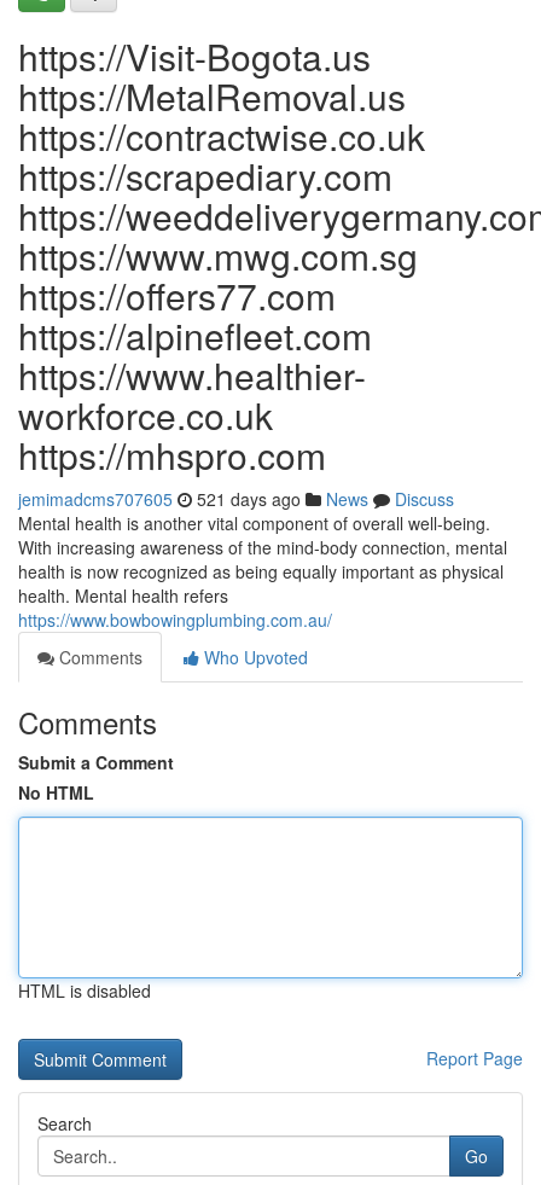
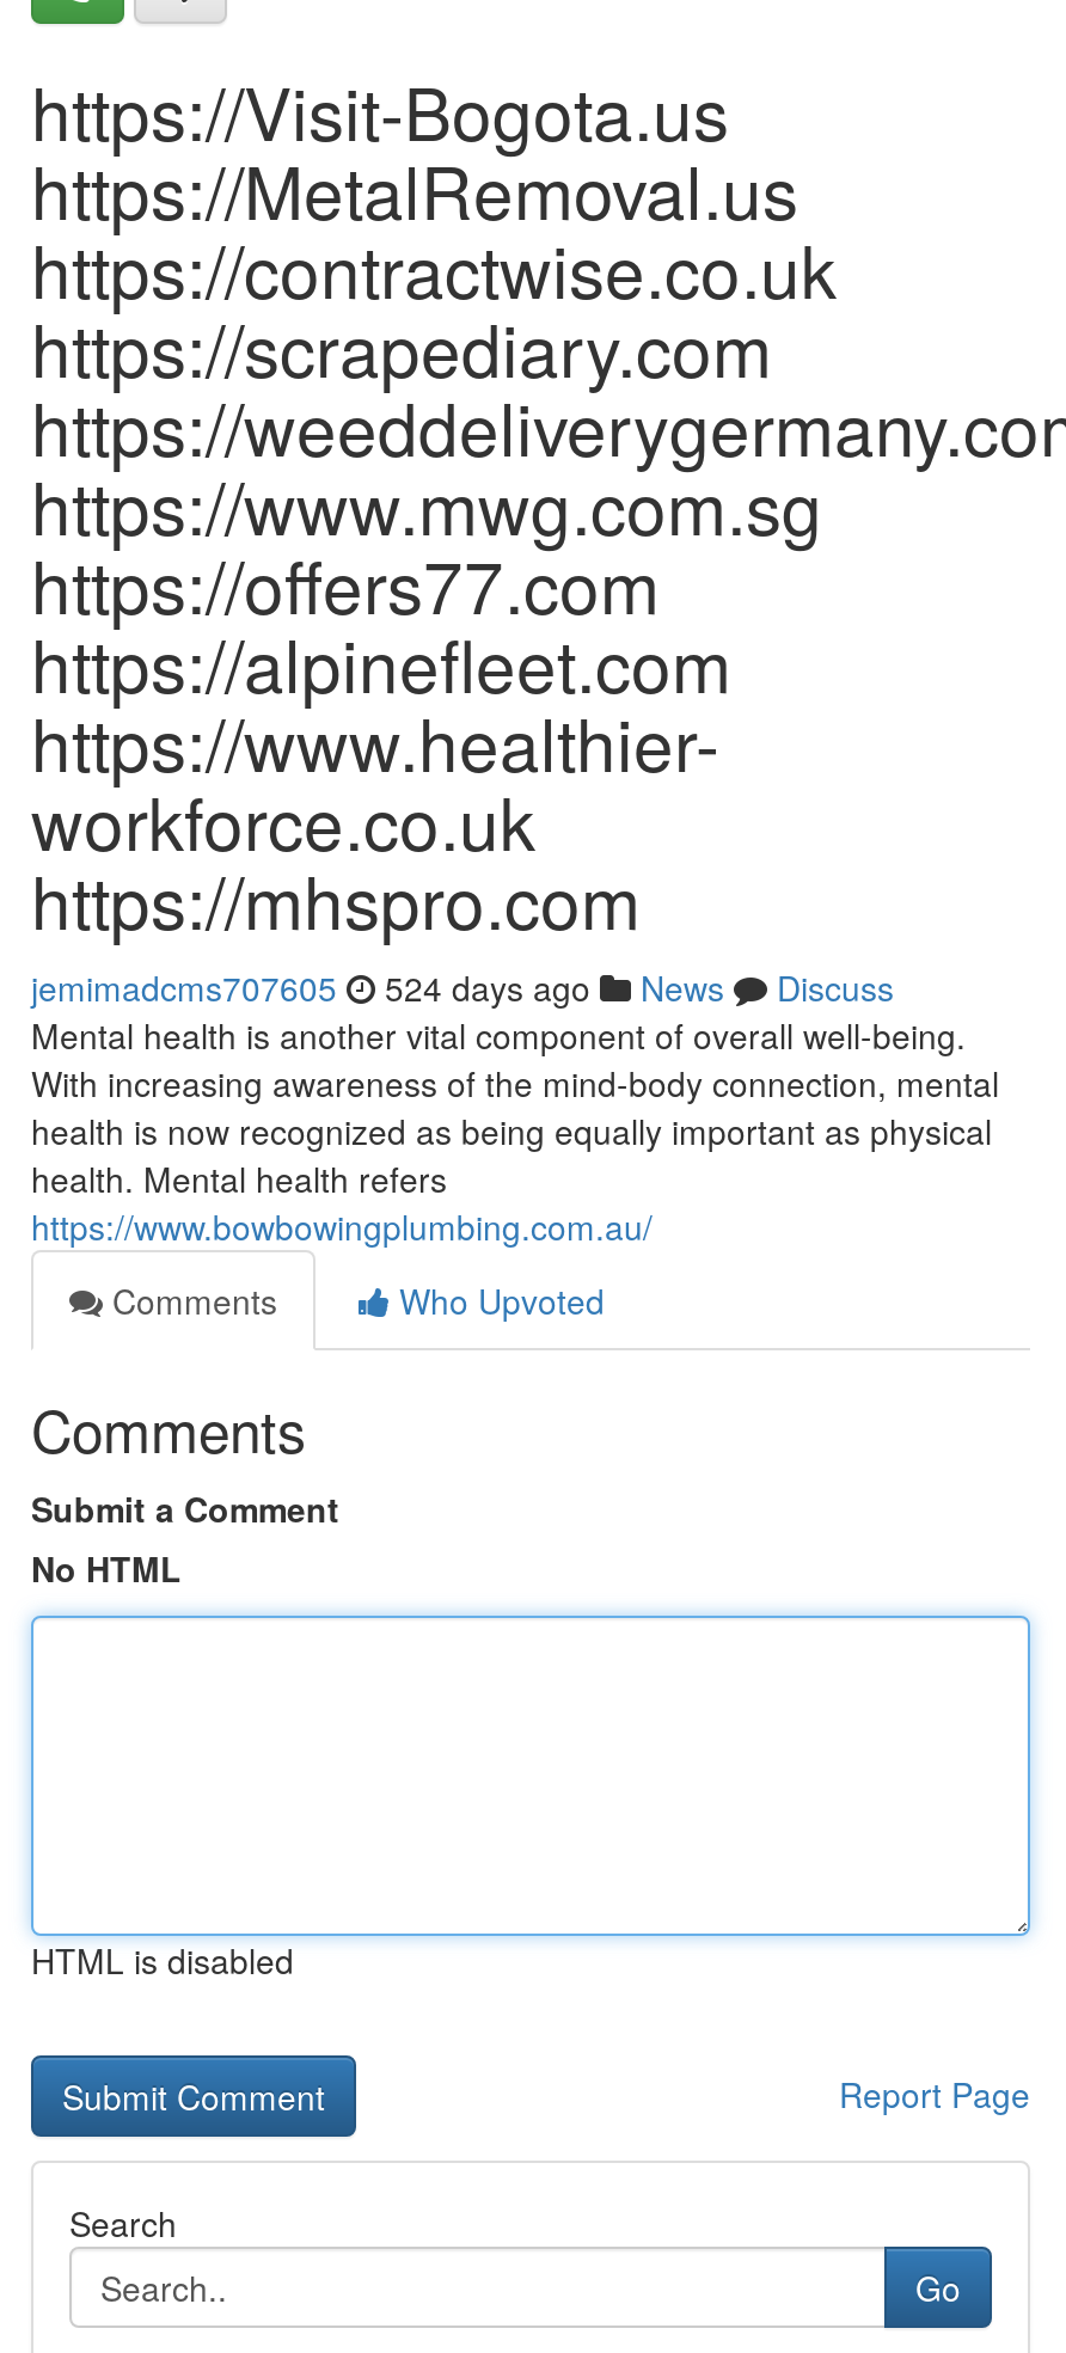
- jemimadcms707605 521 days ago News Discuss
+ jemimadcms707605 524 days ago News Discuss
